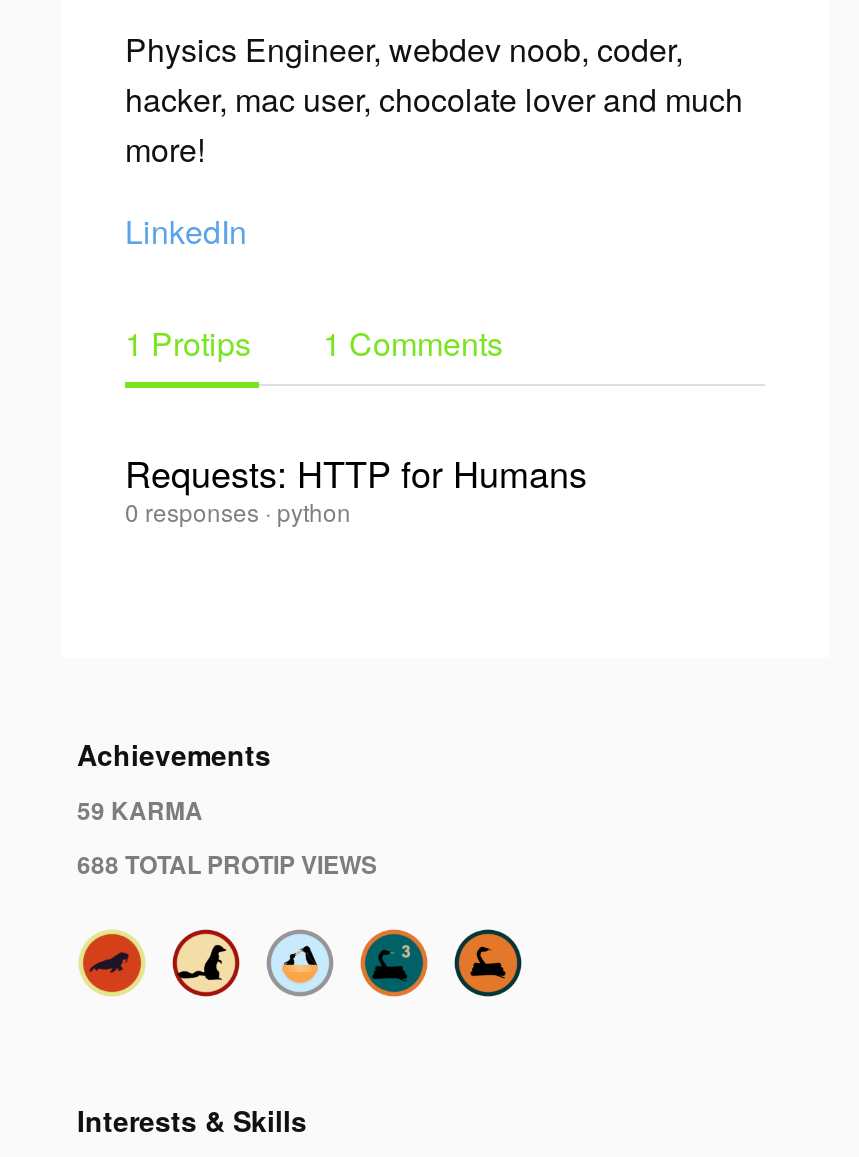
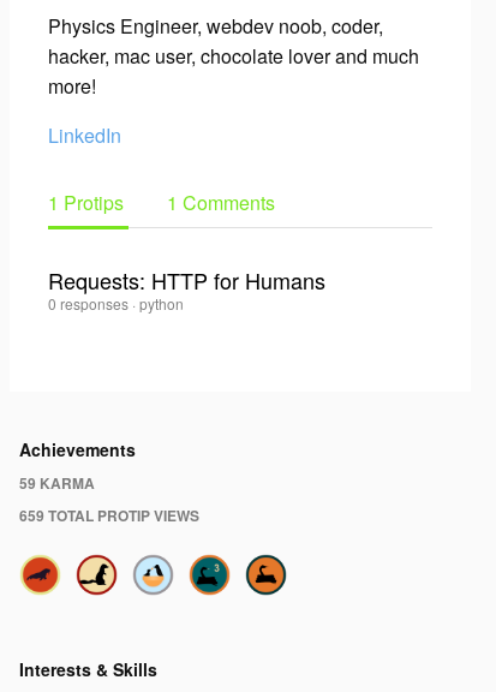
- 688 TOTAL PROTIP VIEWS
+ 659 TOTAL PROTIP VIEWS
